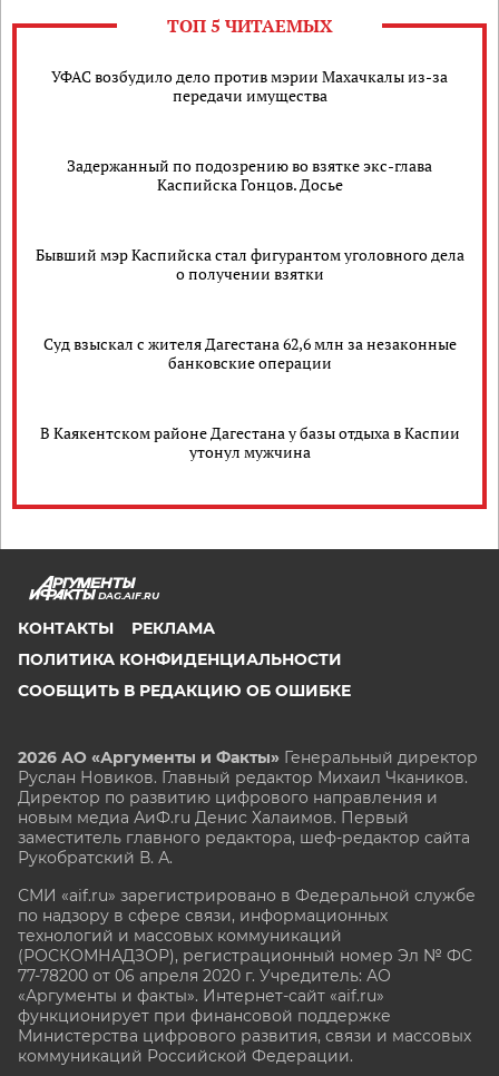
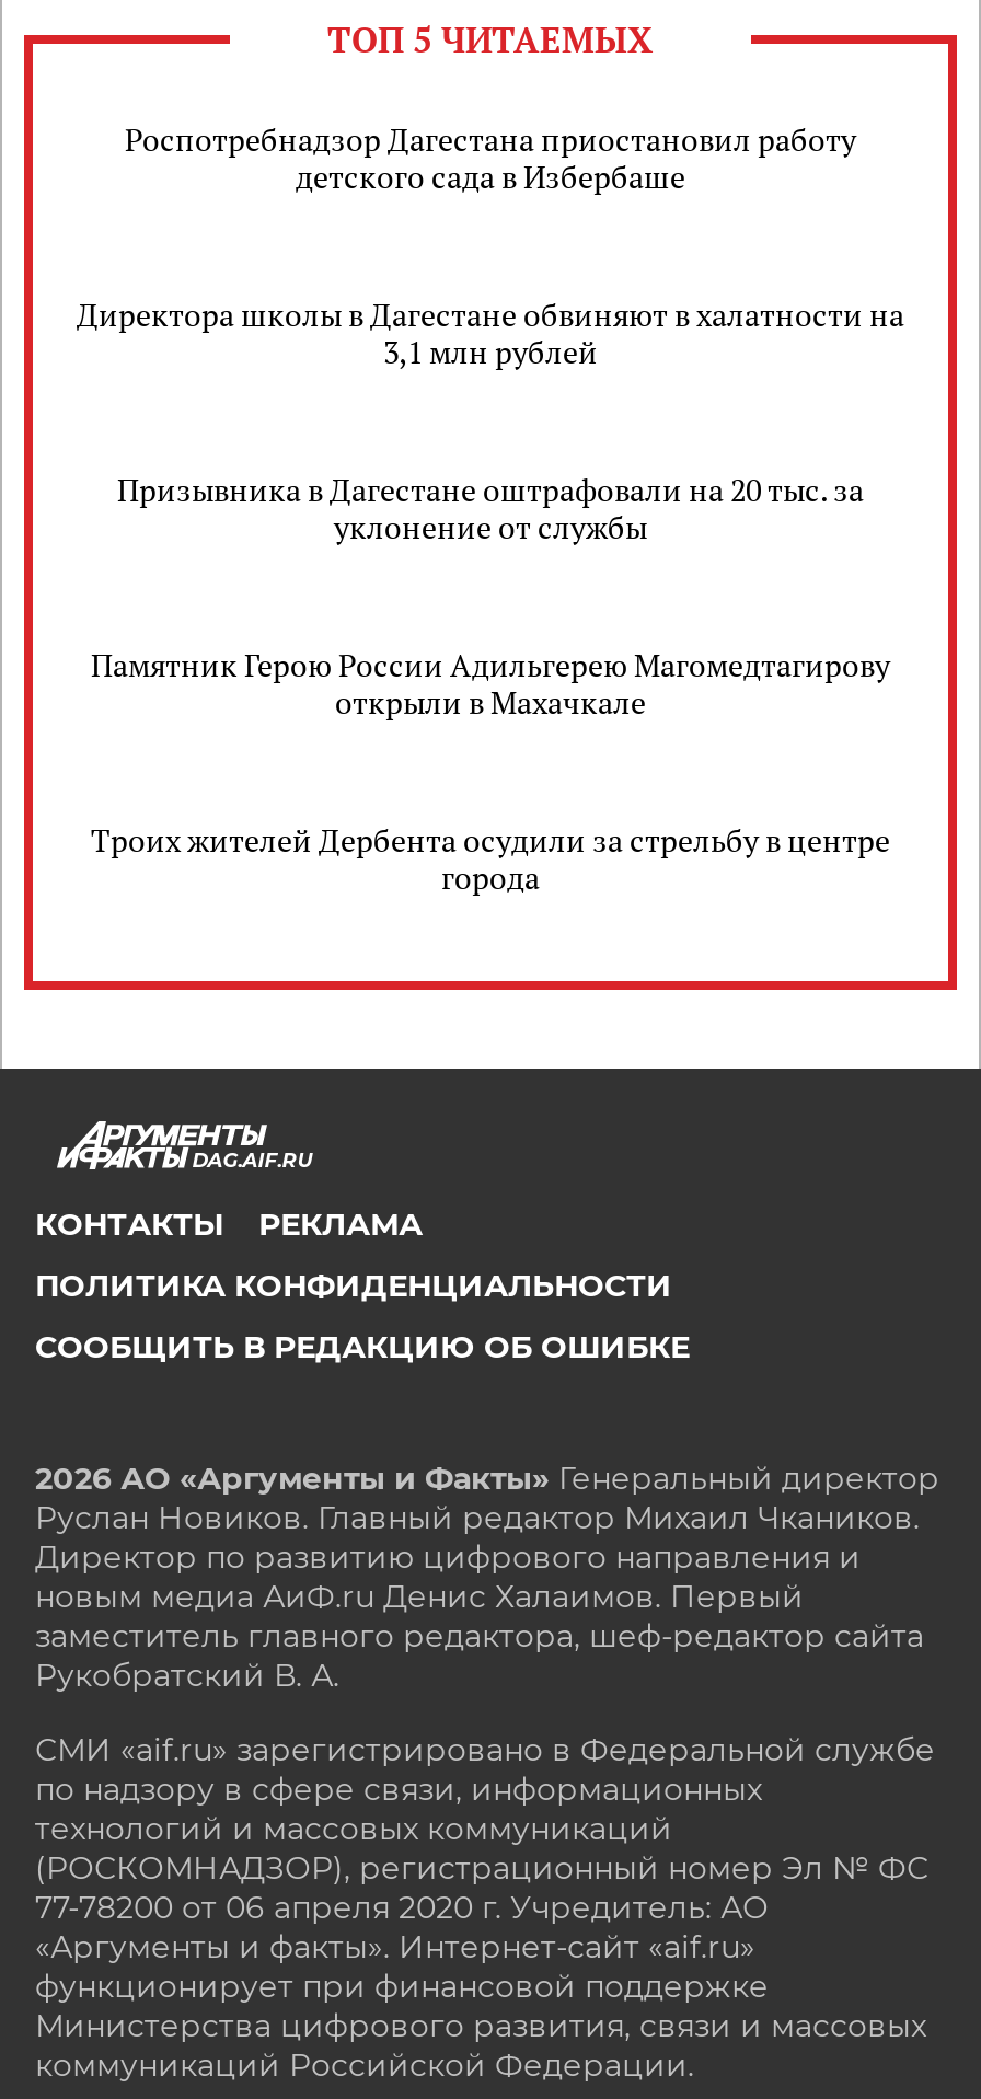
- УФАС возбудило дело против мэрии Махачкалы из-за
- передачи имущества
+ Роспотребнадзор Дагестана приостановил работу
+ детского сада в Избербаше

- Задержанный по подозрению во взятке экс-глава
- Каспийска Гонцов. Досье
+ Директора школы в Дагестане обвиняют в халатности на
+ 3,1 млн рублей

- Бывший мэр Каспийска стал фигурантом уголовного дела
- о получении взятки
+ Призывника в Дагестане оштрафовали на 20 тыс. за
+ уклонение от службы

- Суд взыскал с жителя Дагестана 62,6 млн за незаконные
- банковские операции
+ Памятник Герою России Адильгерею Магомедтагирову
+ открыли в Махачкале

- В Каякентском районе Дагестана у базы отдыха в Каспии
- утонул мужчина
+ Троих жителей Дербента осудили за стрельбу в центре
+ города
